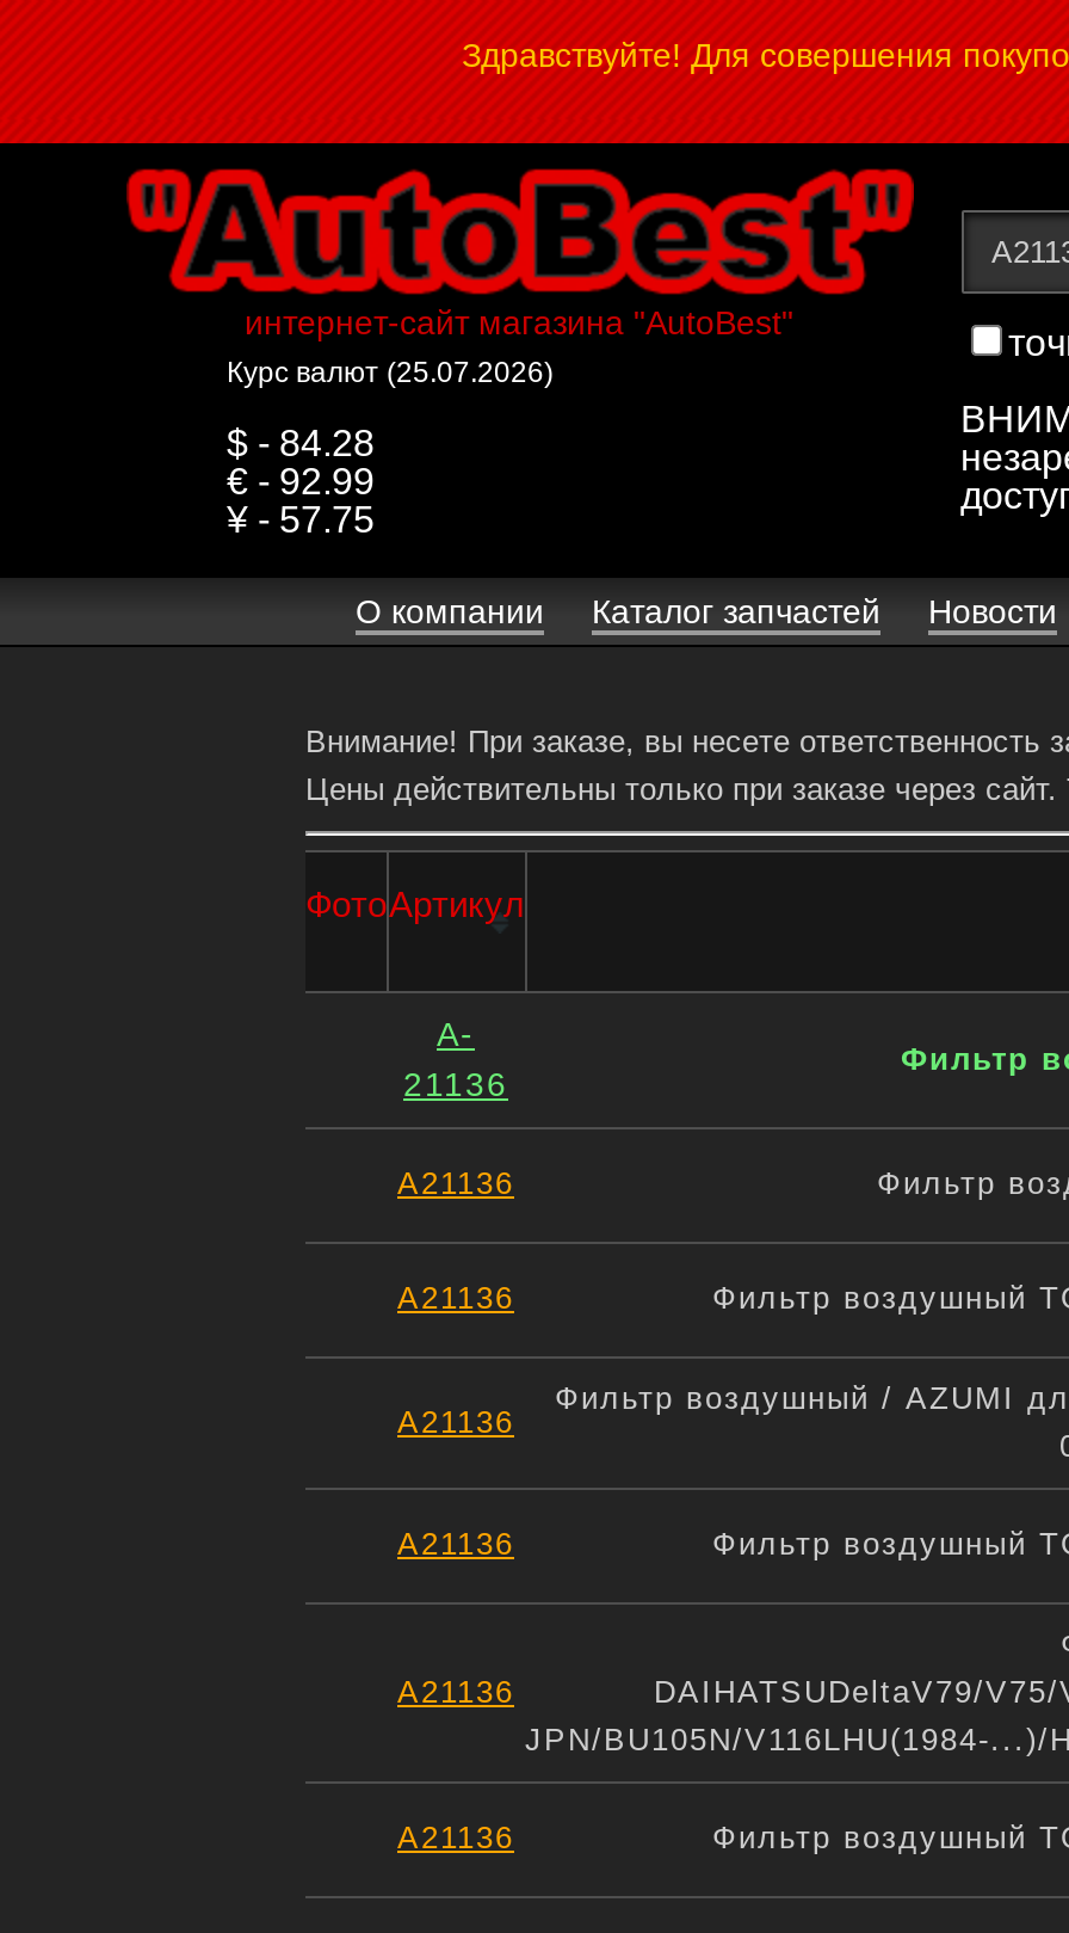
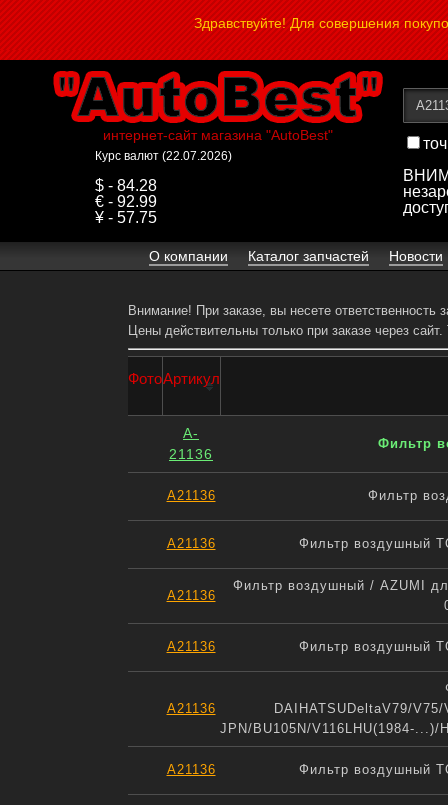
- Курс валют (25.07.2026)
+ Курс валют (22.07.2026)
